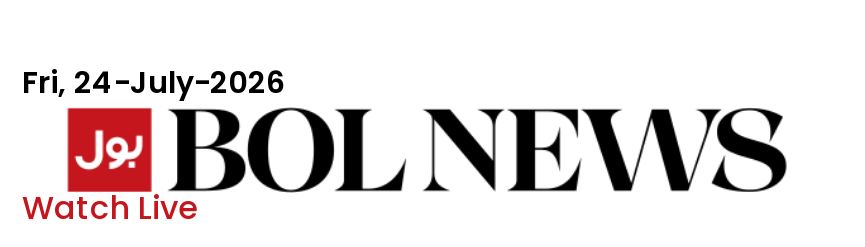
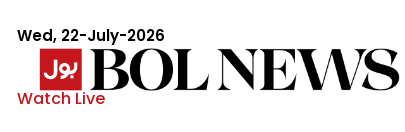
- Fri, 24-July-2026
+ Wed, 22-July-2026
